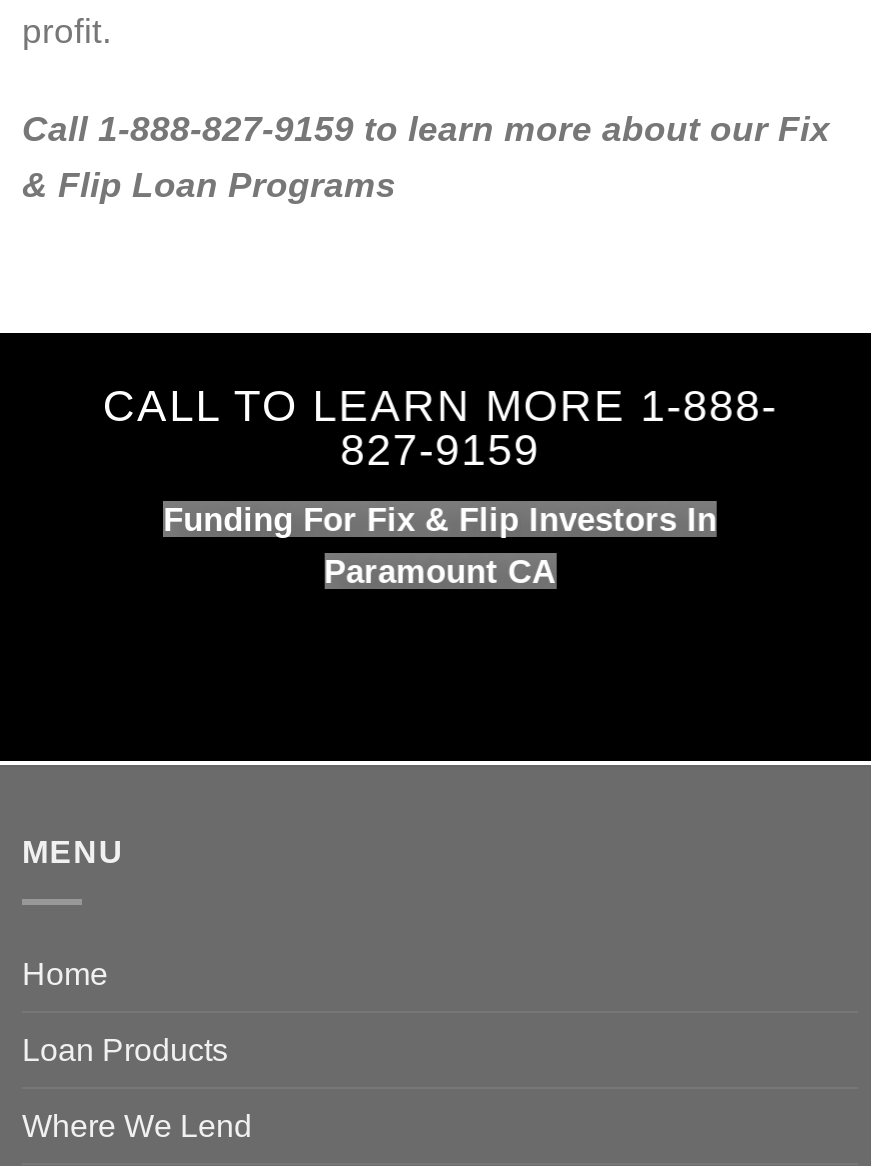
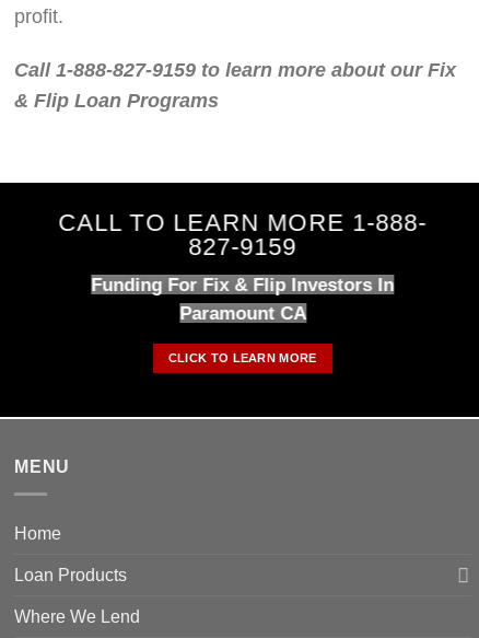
+ CLICK TO LEARN MORE
